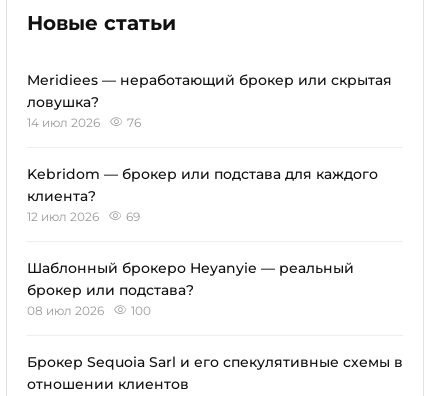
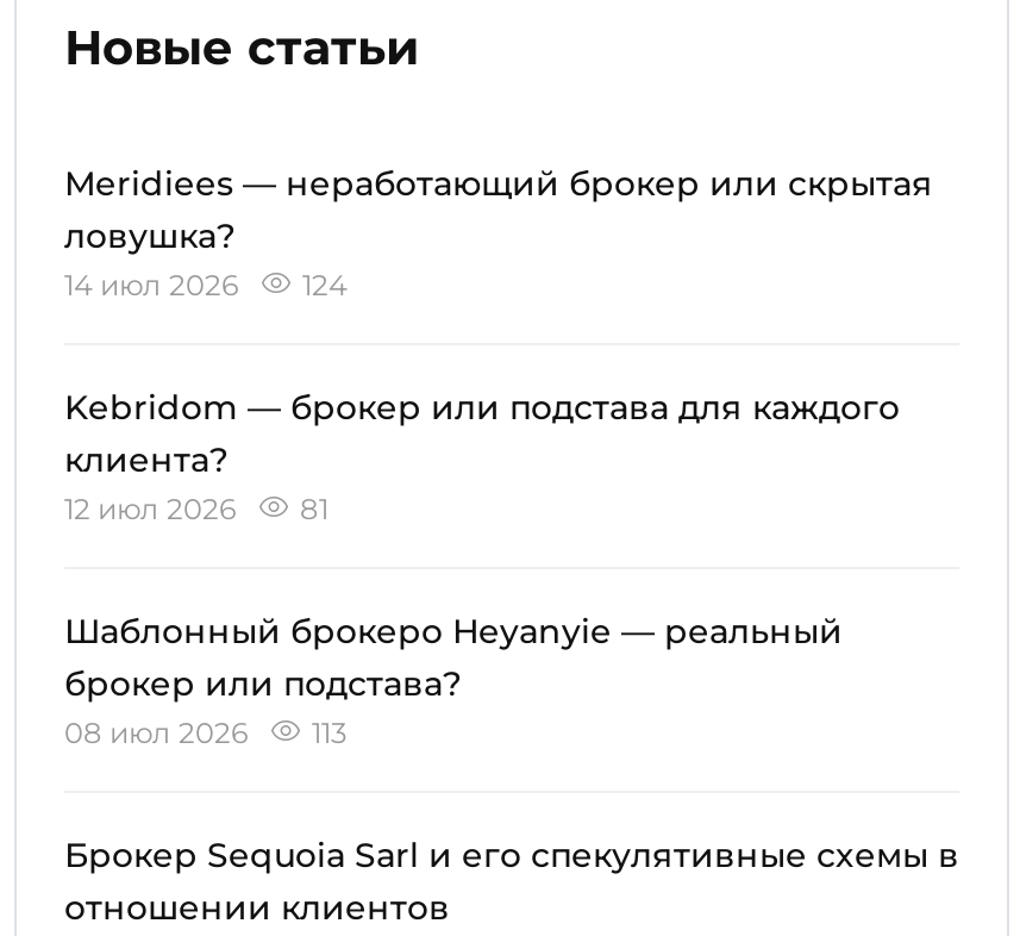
- 14 июл 2026 76
+ 14 июл 2026 124

- 12 июл 2026 69
+ 12 июл 2026 81

- 08 июл 2026 100
+ 08 июл 2026 113
